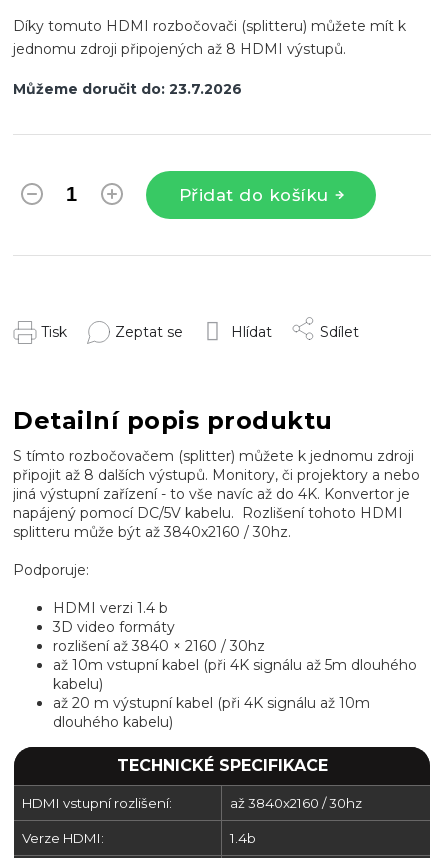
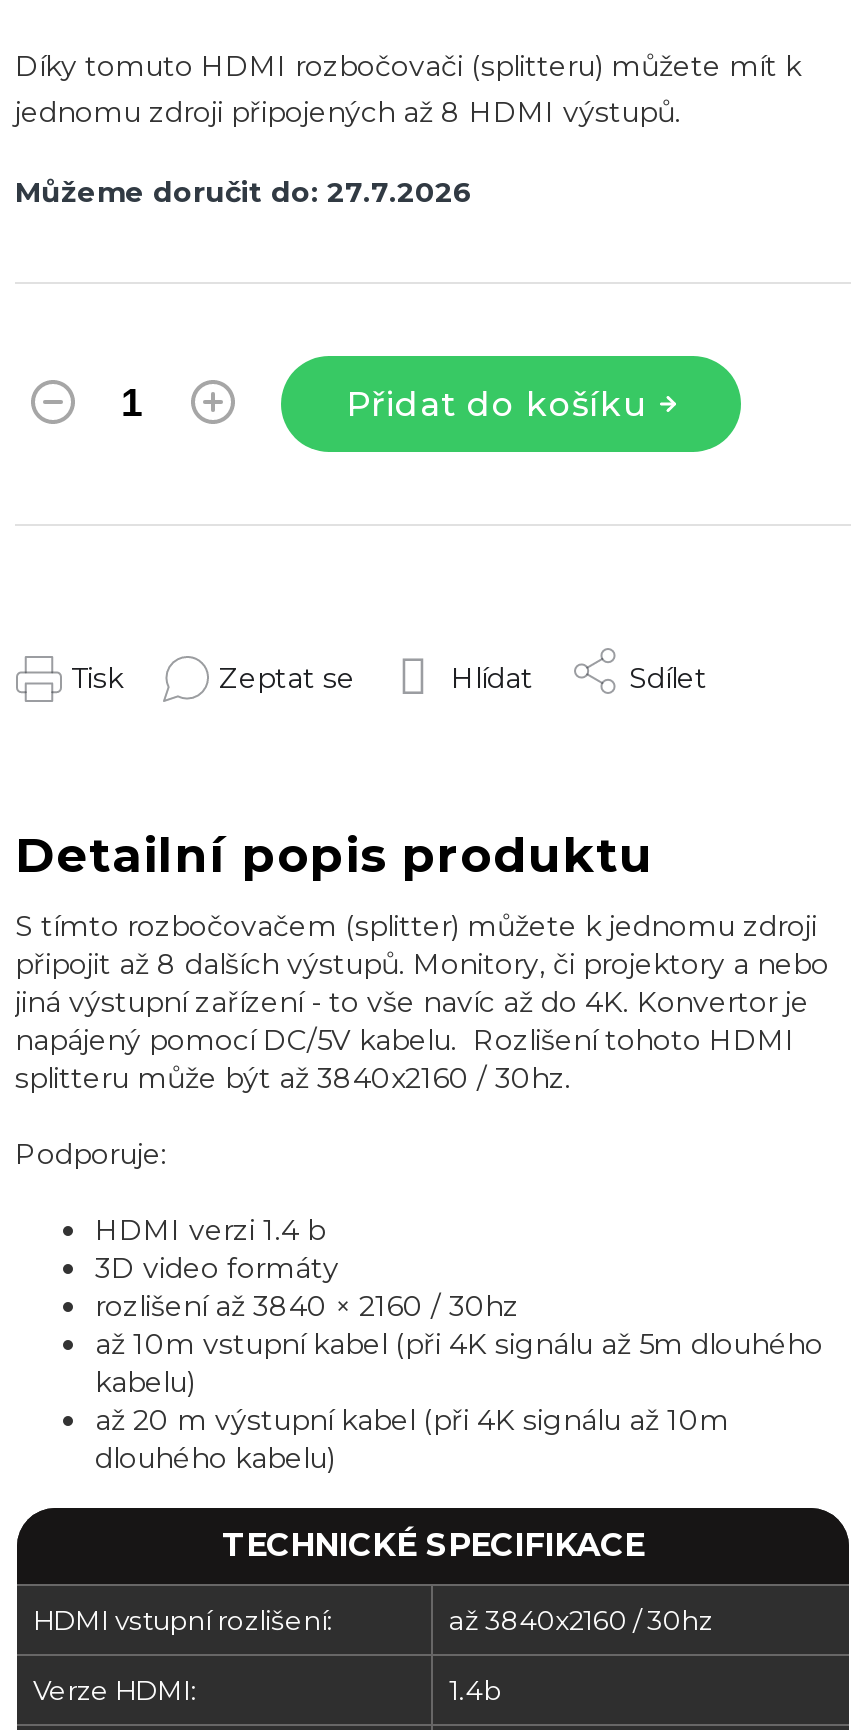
- Můžeme doručit do: 23.7.2026
+ Můžeme doručit do: 27.7.2026
